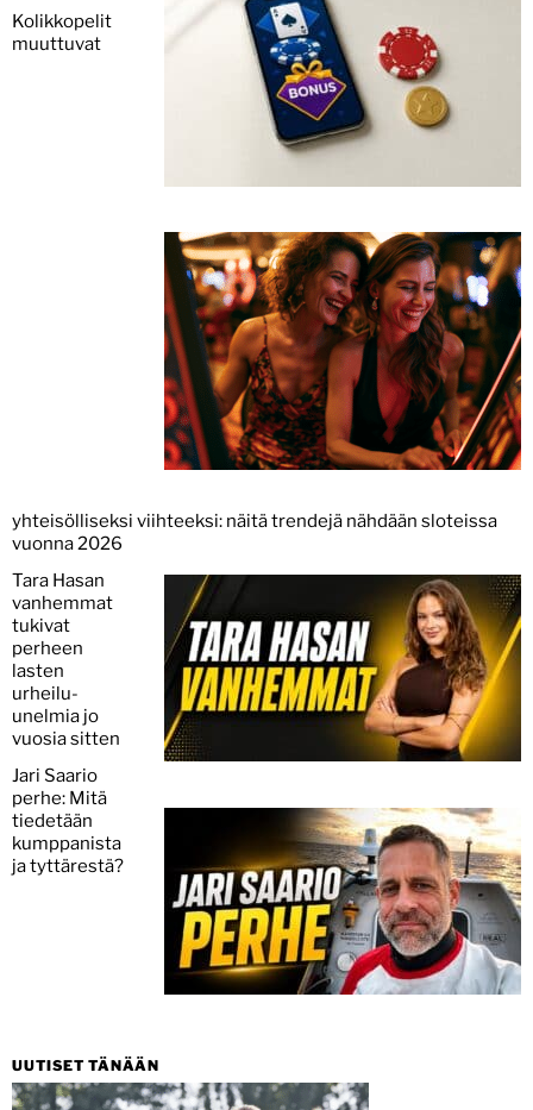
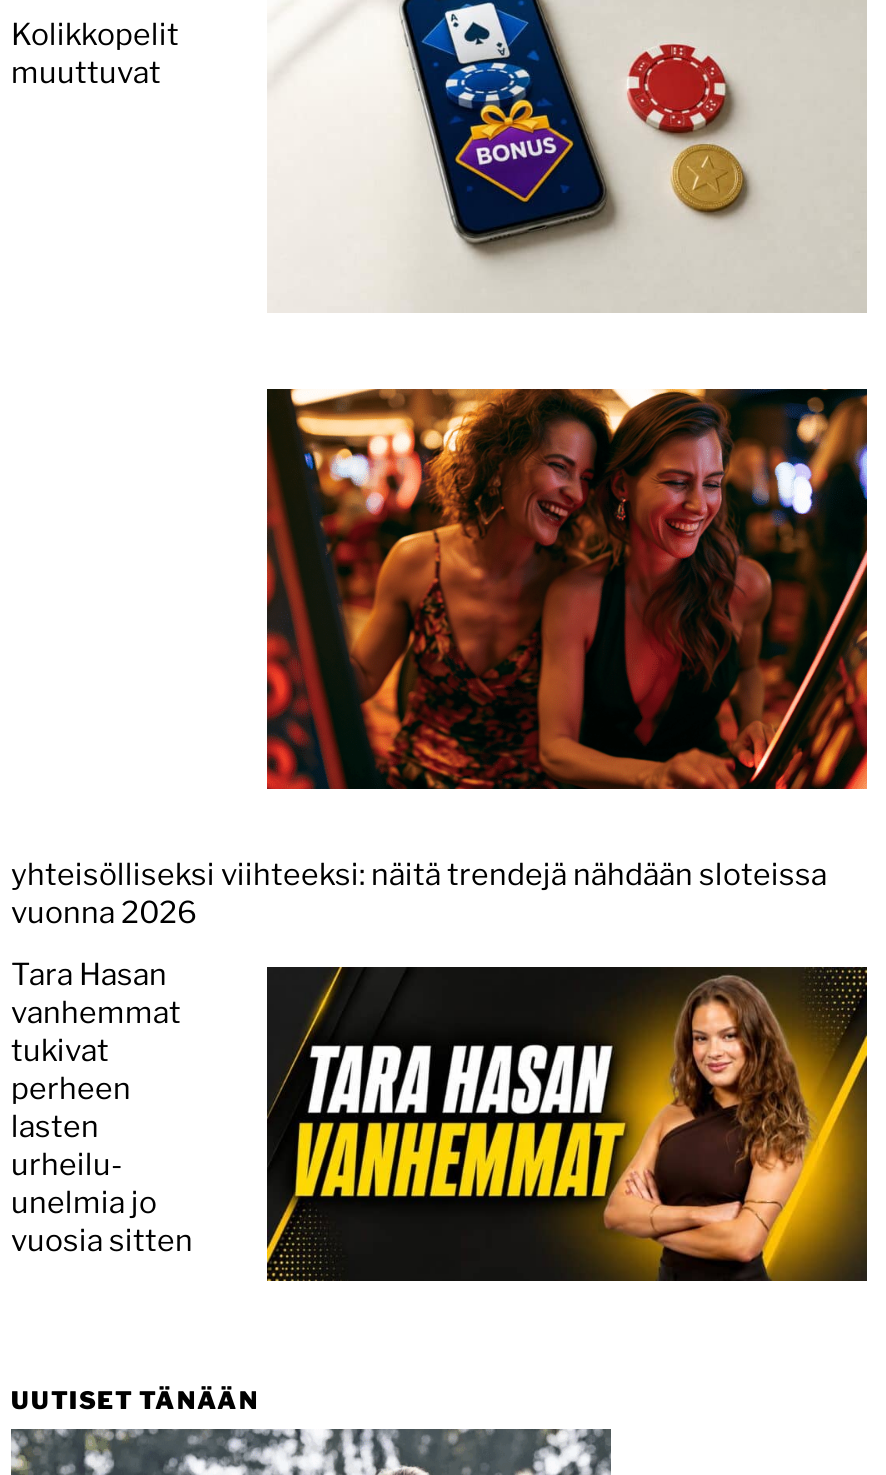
- [image]
- Jari Saario
- perhe: Mitä
- tiedetään
- kumppanista
- ja tyttärestä?
